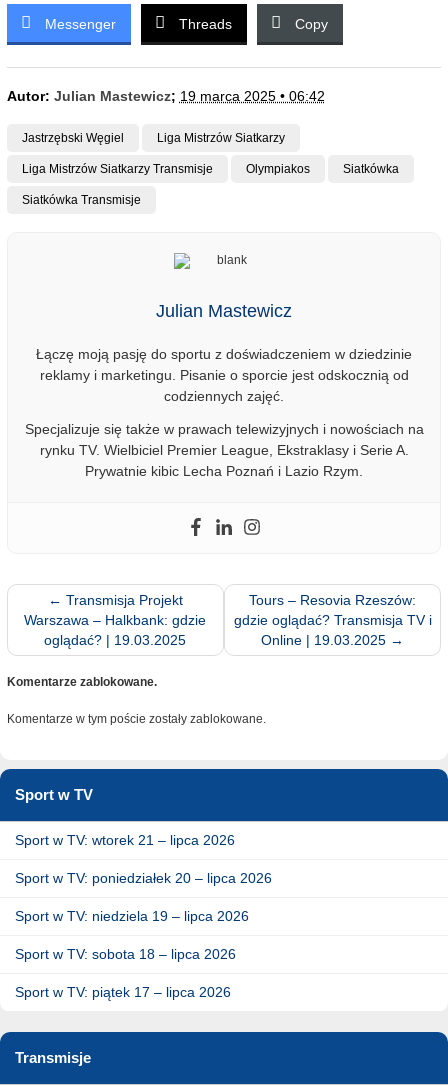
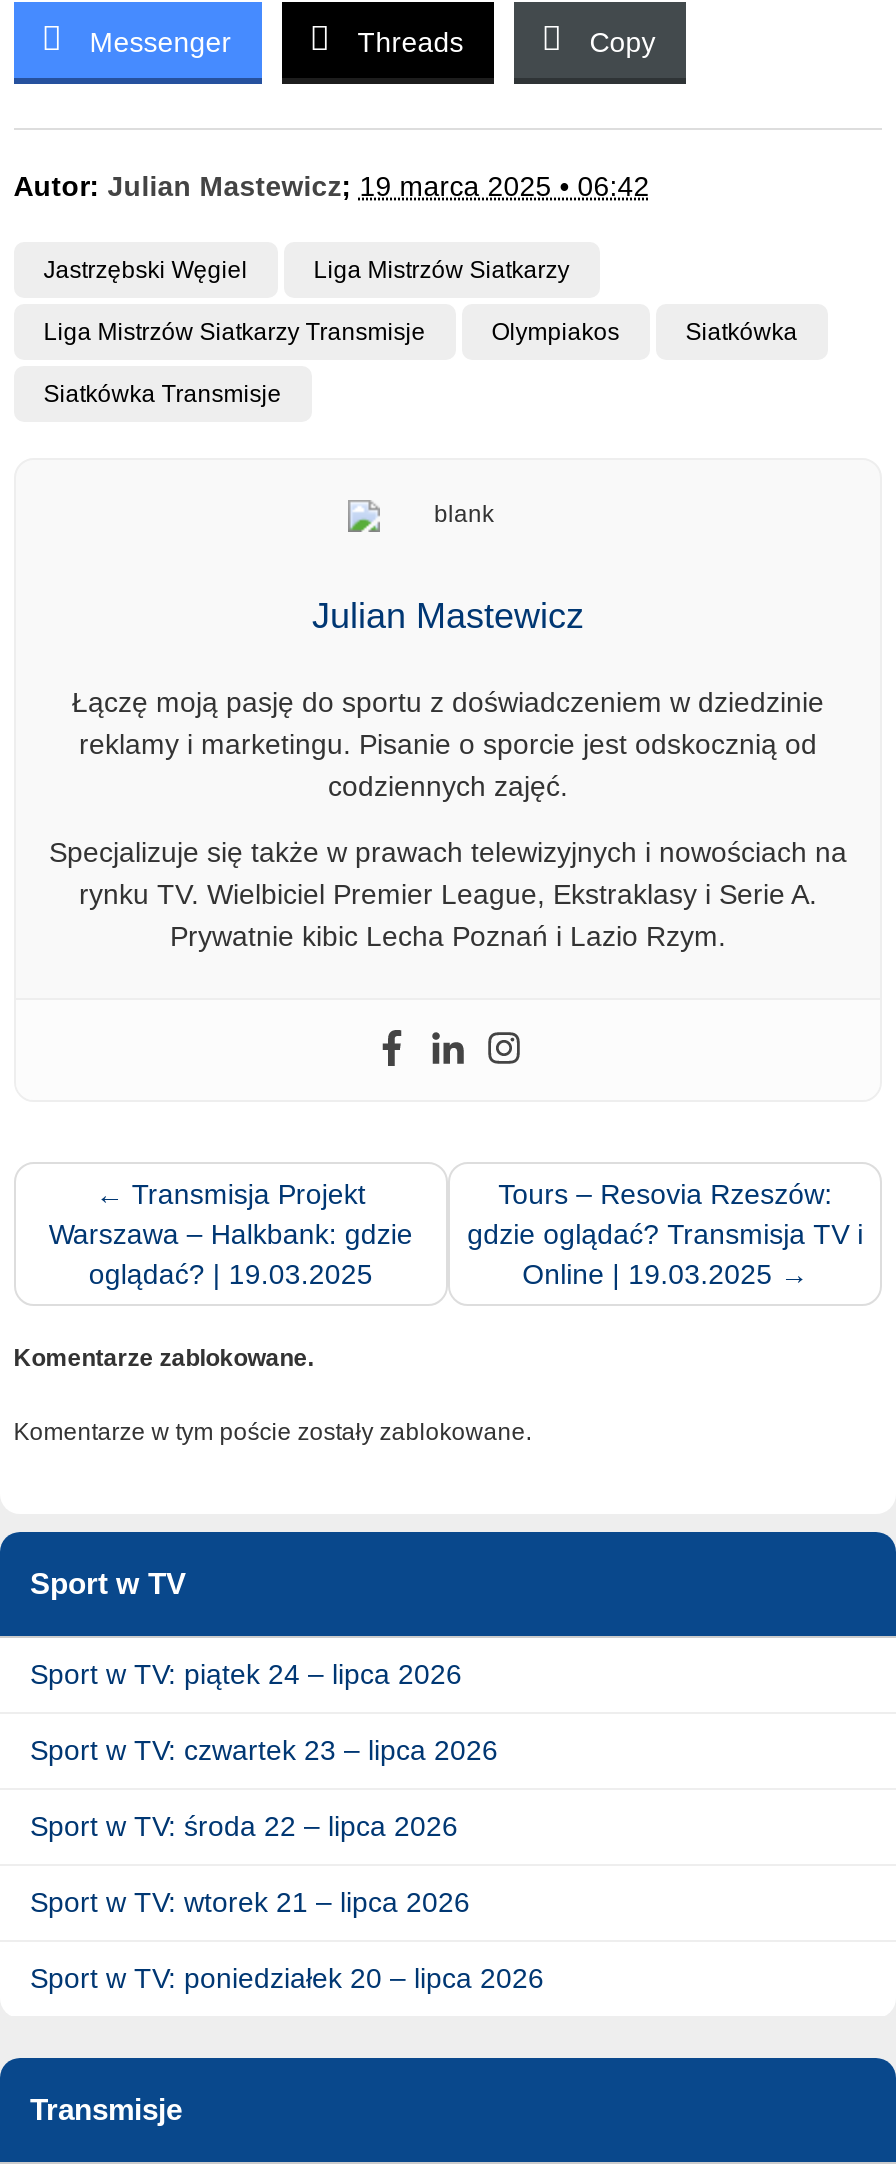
+ Sport w TV: piątek 24 – lipca 2026
+ Sport w TV: czwartek 23 – lipca 2026
+ Sport w TV: środa 22 – lipca 2026

moved down: Sport w TV: wtorek 21 – lipca 2026 | Sport w TV: poniedziałek 20 – lipca 2026

- Sport w TV: niedziela 19 – lipca 2026
- Sport w TV: sobota 18 – lipca 2026
- Sport w TV: piątek 17 – lipca 2026
